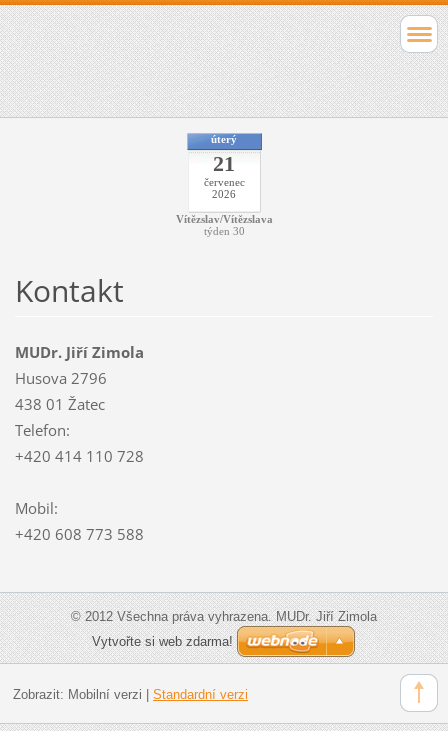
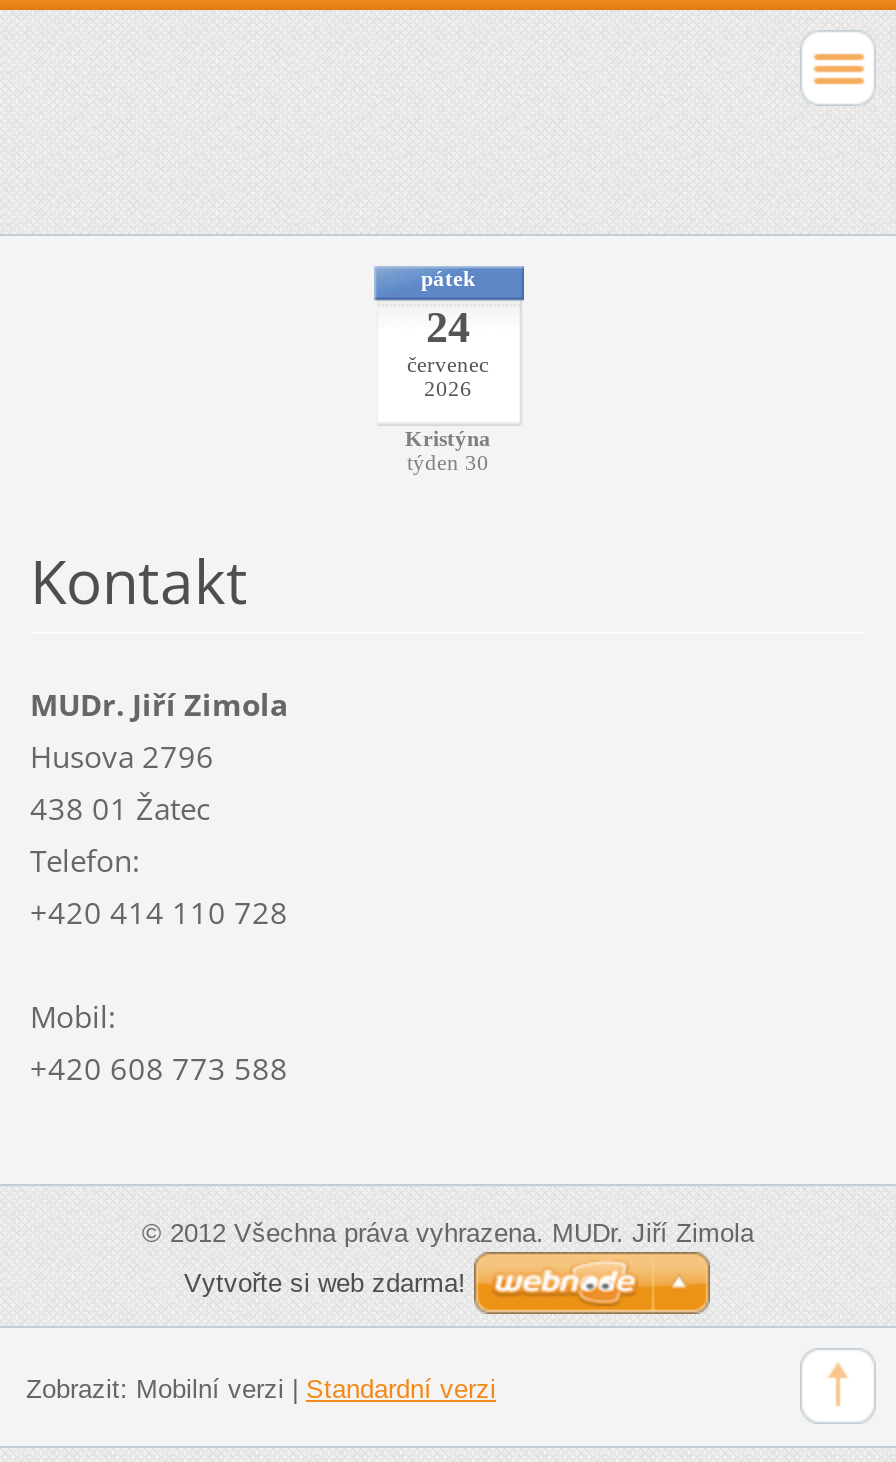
- úterý
- 21
+ pátek
+ 24

- Vítězslav/Vítězslava
+ Kristýna
